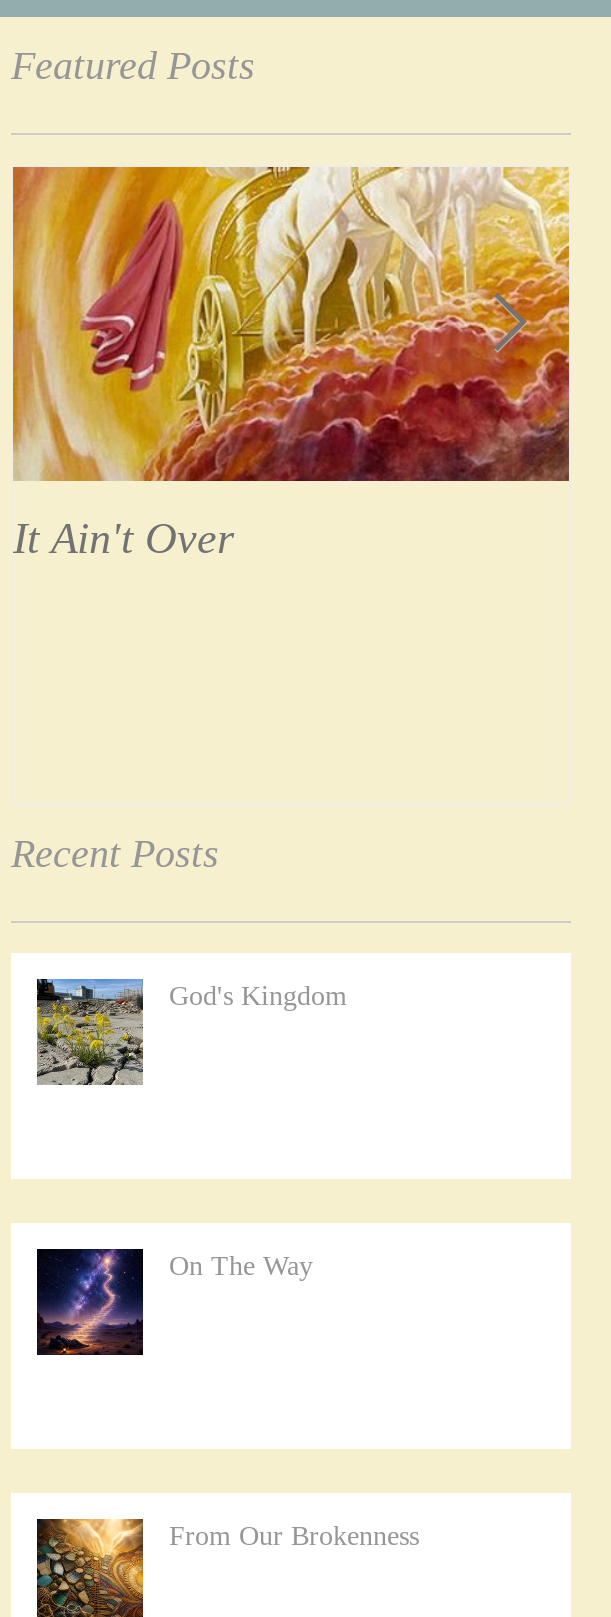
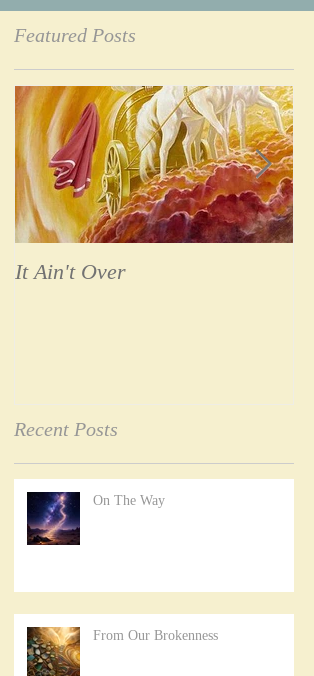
- [image]
- God's Kingdom
